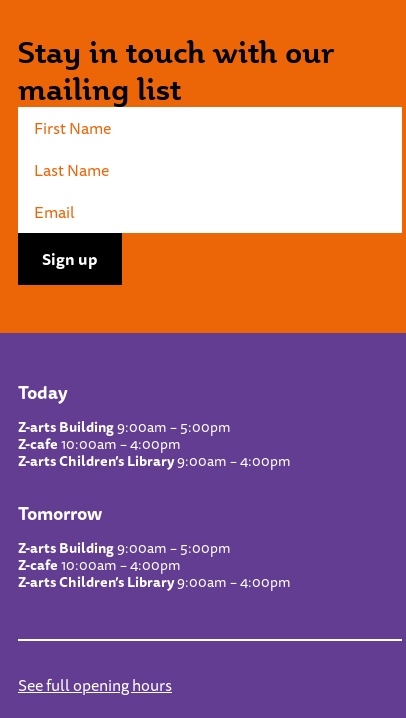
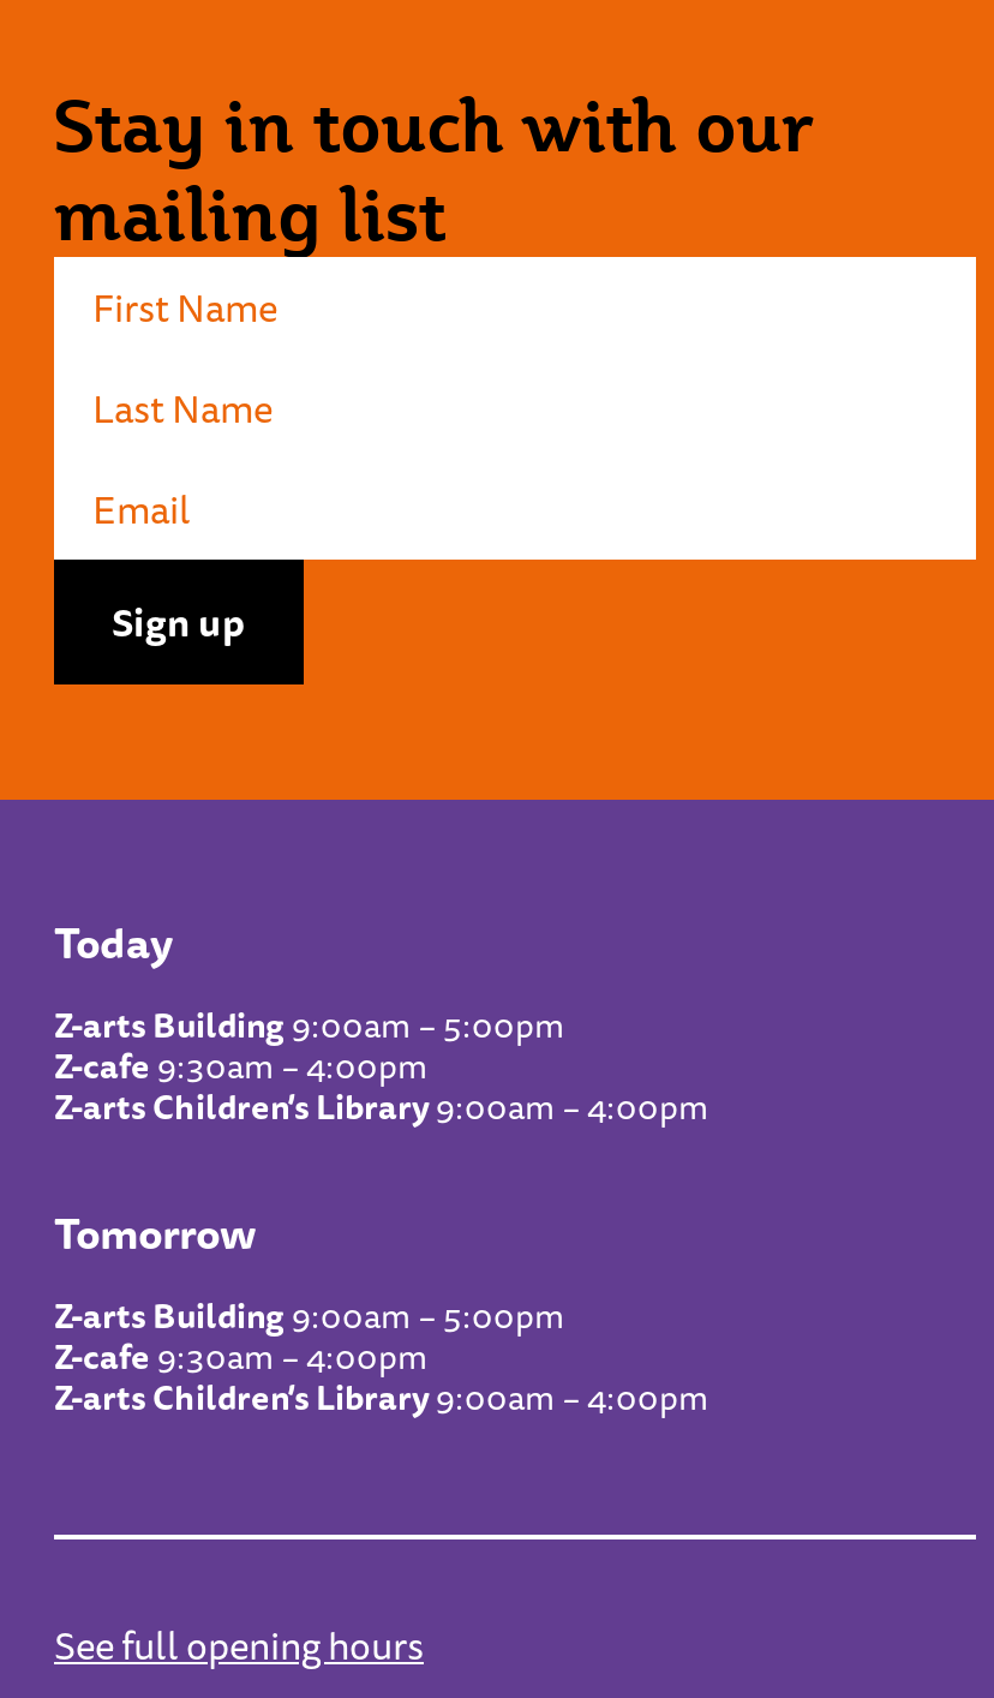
- Z-cafe 10:00am – 4:00pm
+ Z-cafe 9:30am – 4:00pm

- Z-cafe 10:00am – 4:00pm
+ Z-cafe 9:30am – 4:00pm
